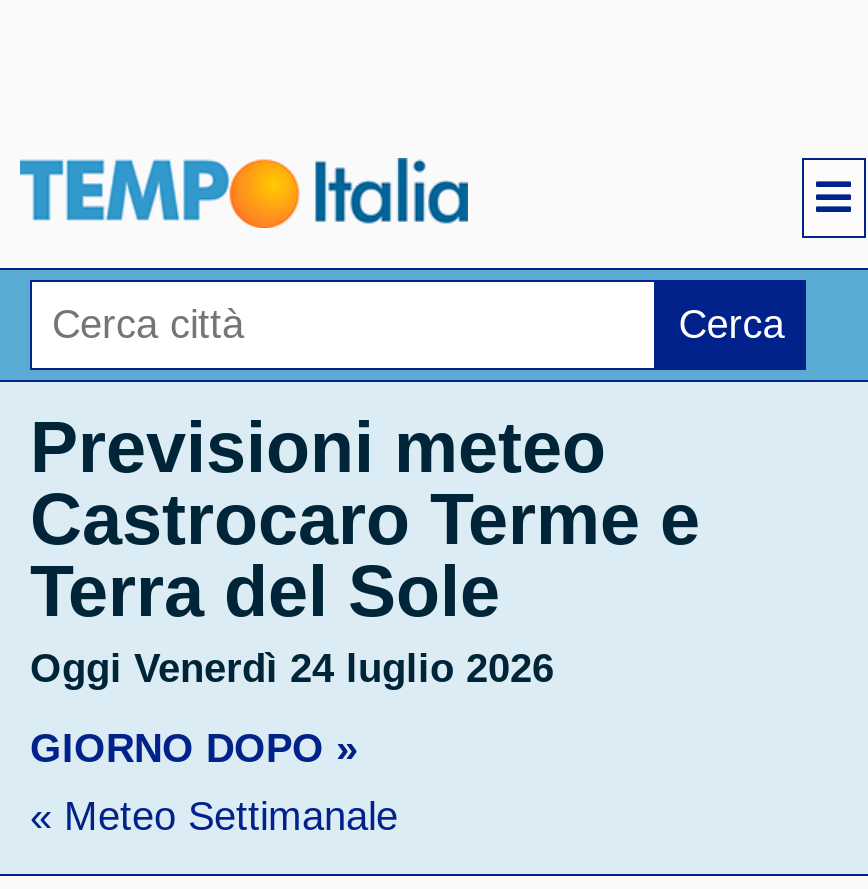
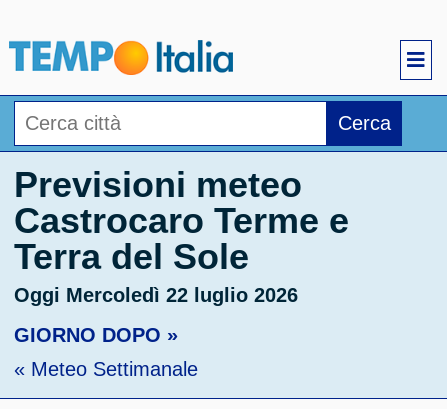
- Oggi Venerdì 24 luglio 2026
+ Oggi Mercoledì 22 luglio 2026
